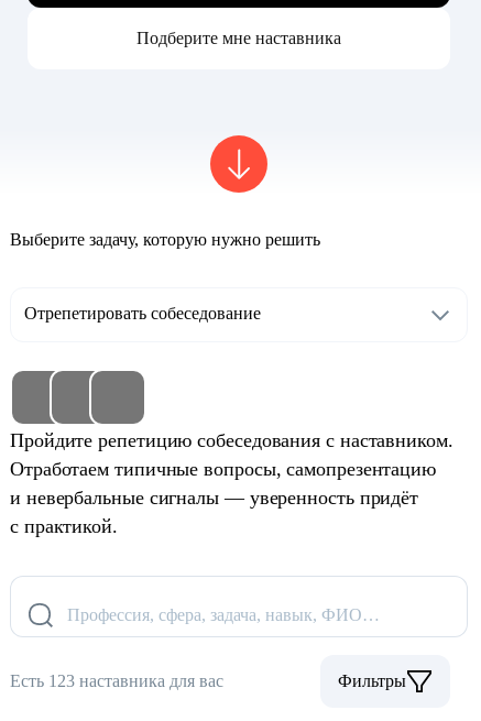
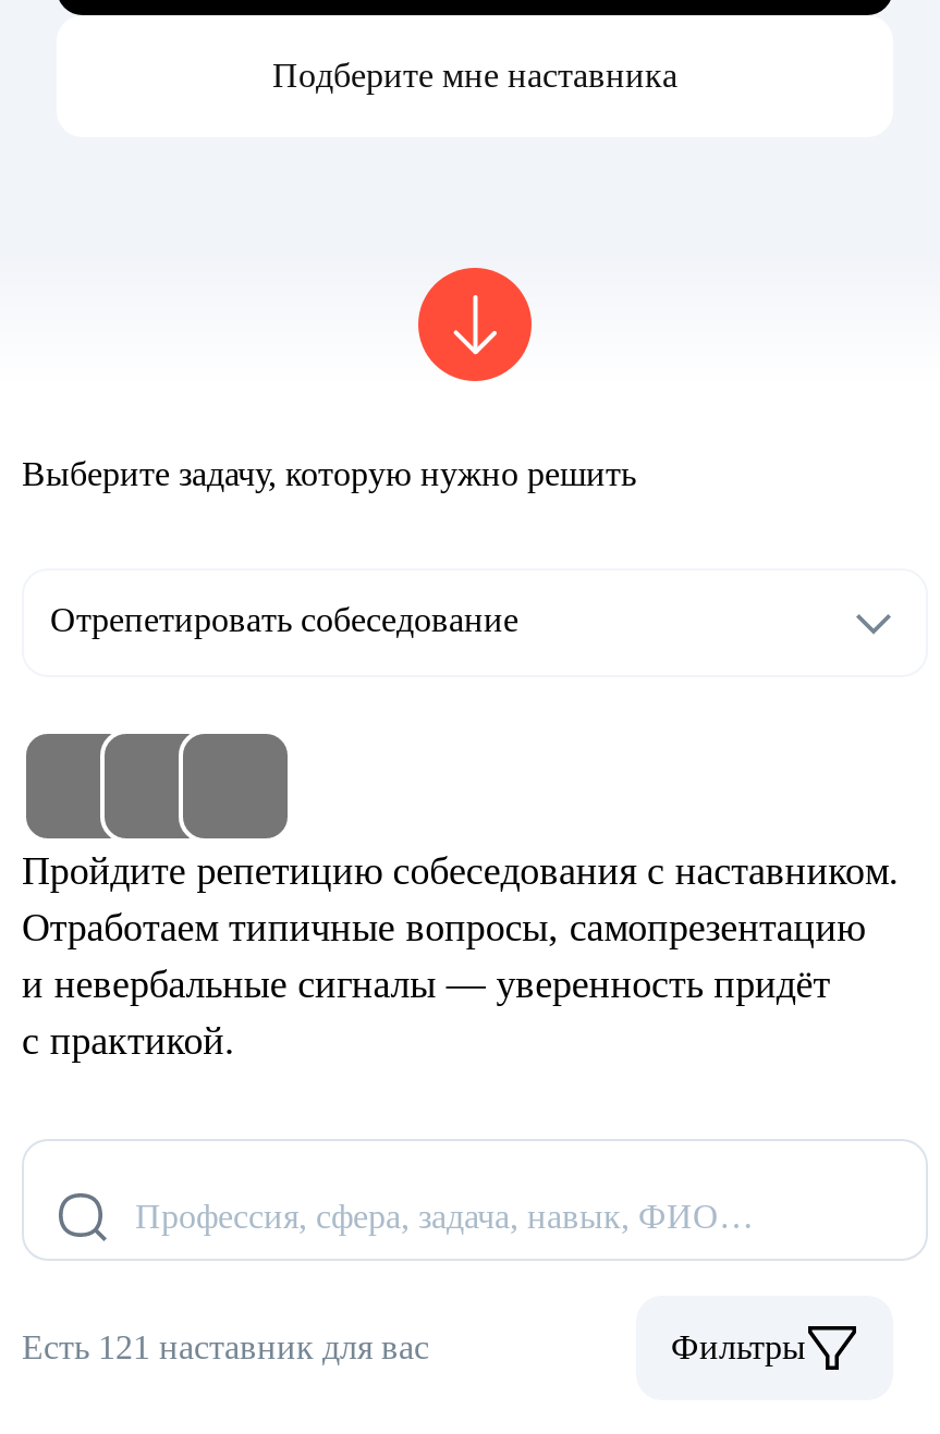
- Есть 123 наставника для вас
+ Есть 121 наставник для вас
